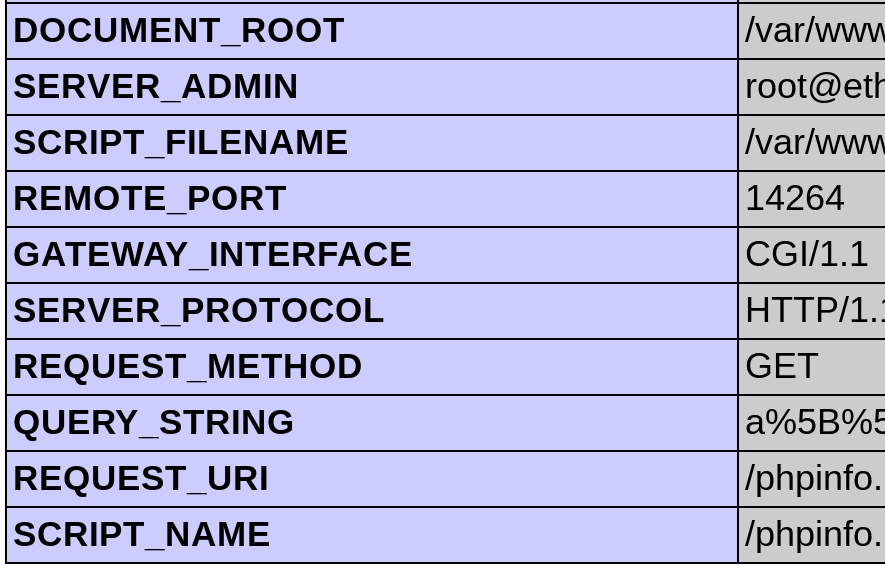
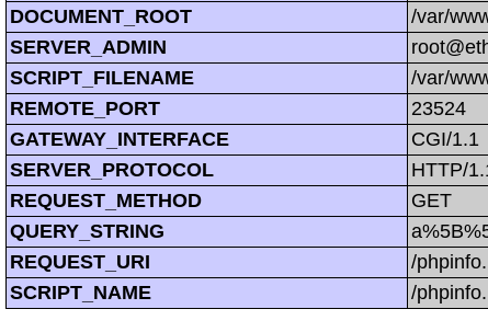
- 14264
+ 23524
